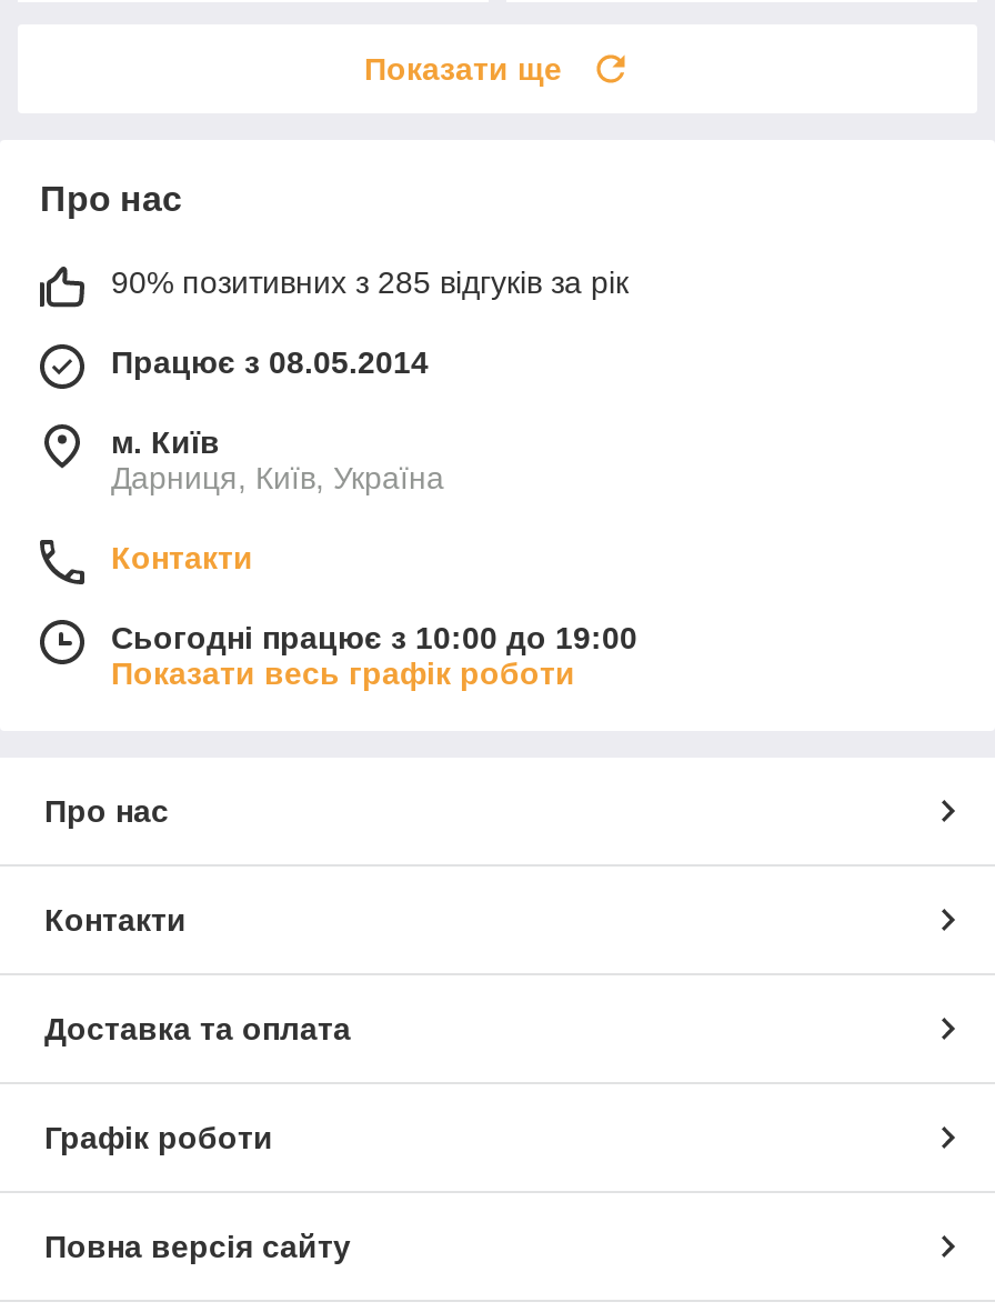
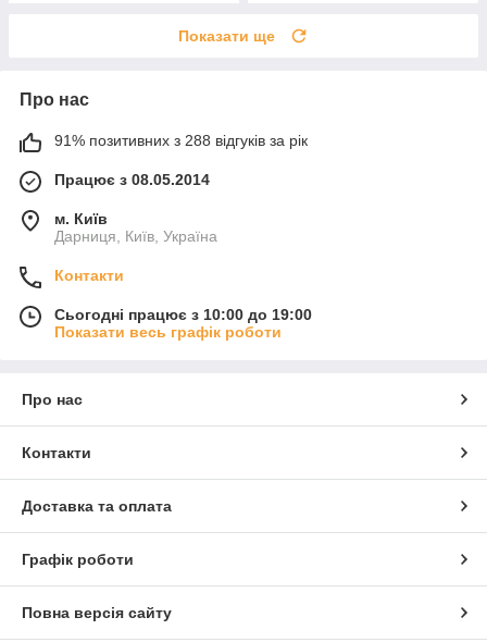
- 90% позитивних з 285 відгуків за рік
+ 91% позитивних з 288 відгуків за рік
